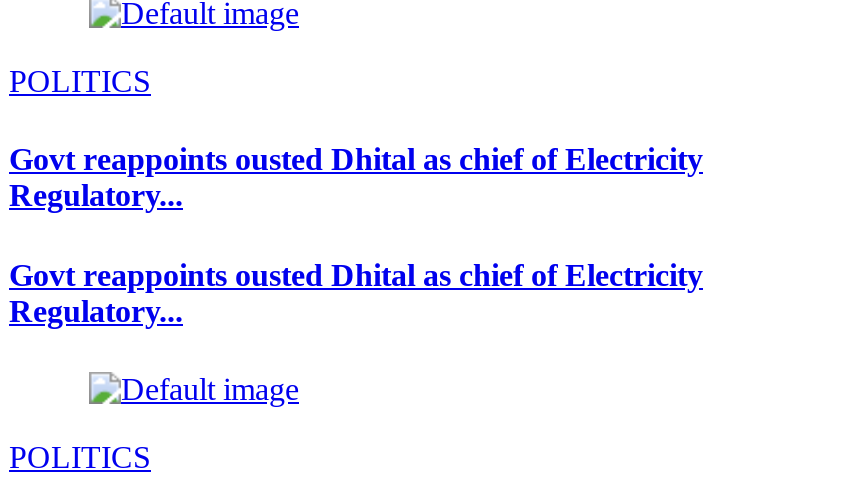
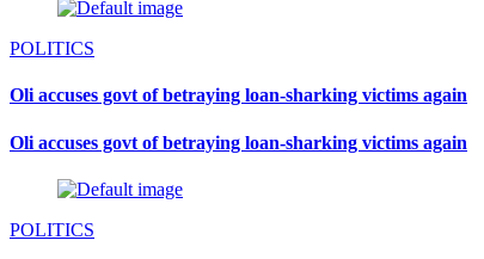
- Govt reappoints ousted Dhital as chief of Electricity
- Regulatory...
+ Oli accuses govt of betraying loan-sharking victims again

- Govt reappoints ousted Dhital as chief of Electricity
- Regulatory...
+ Oli accuses govt of betraying loan-sharking victims again
